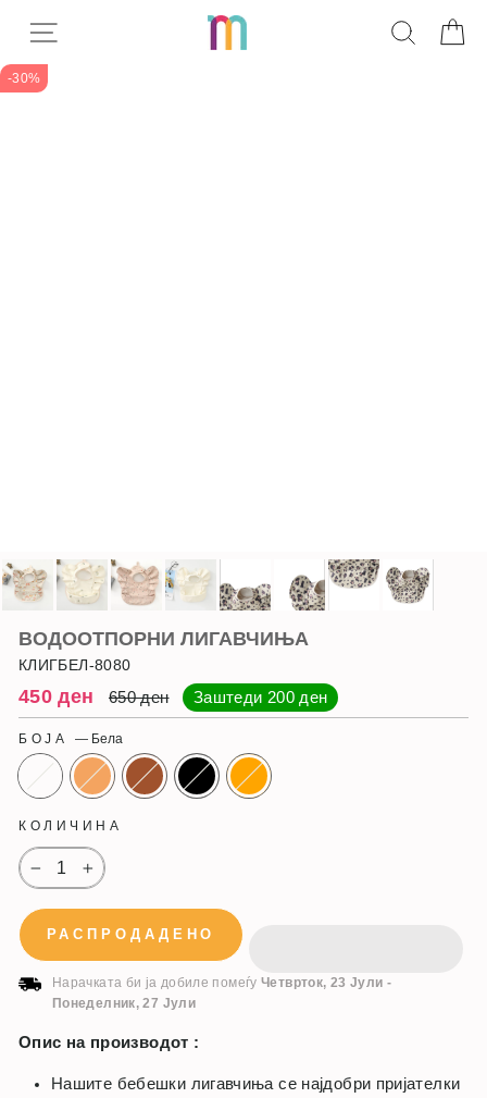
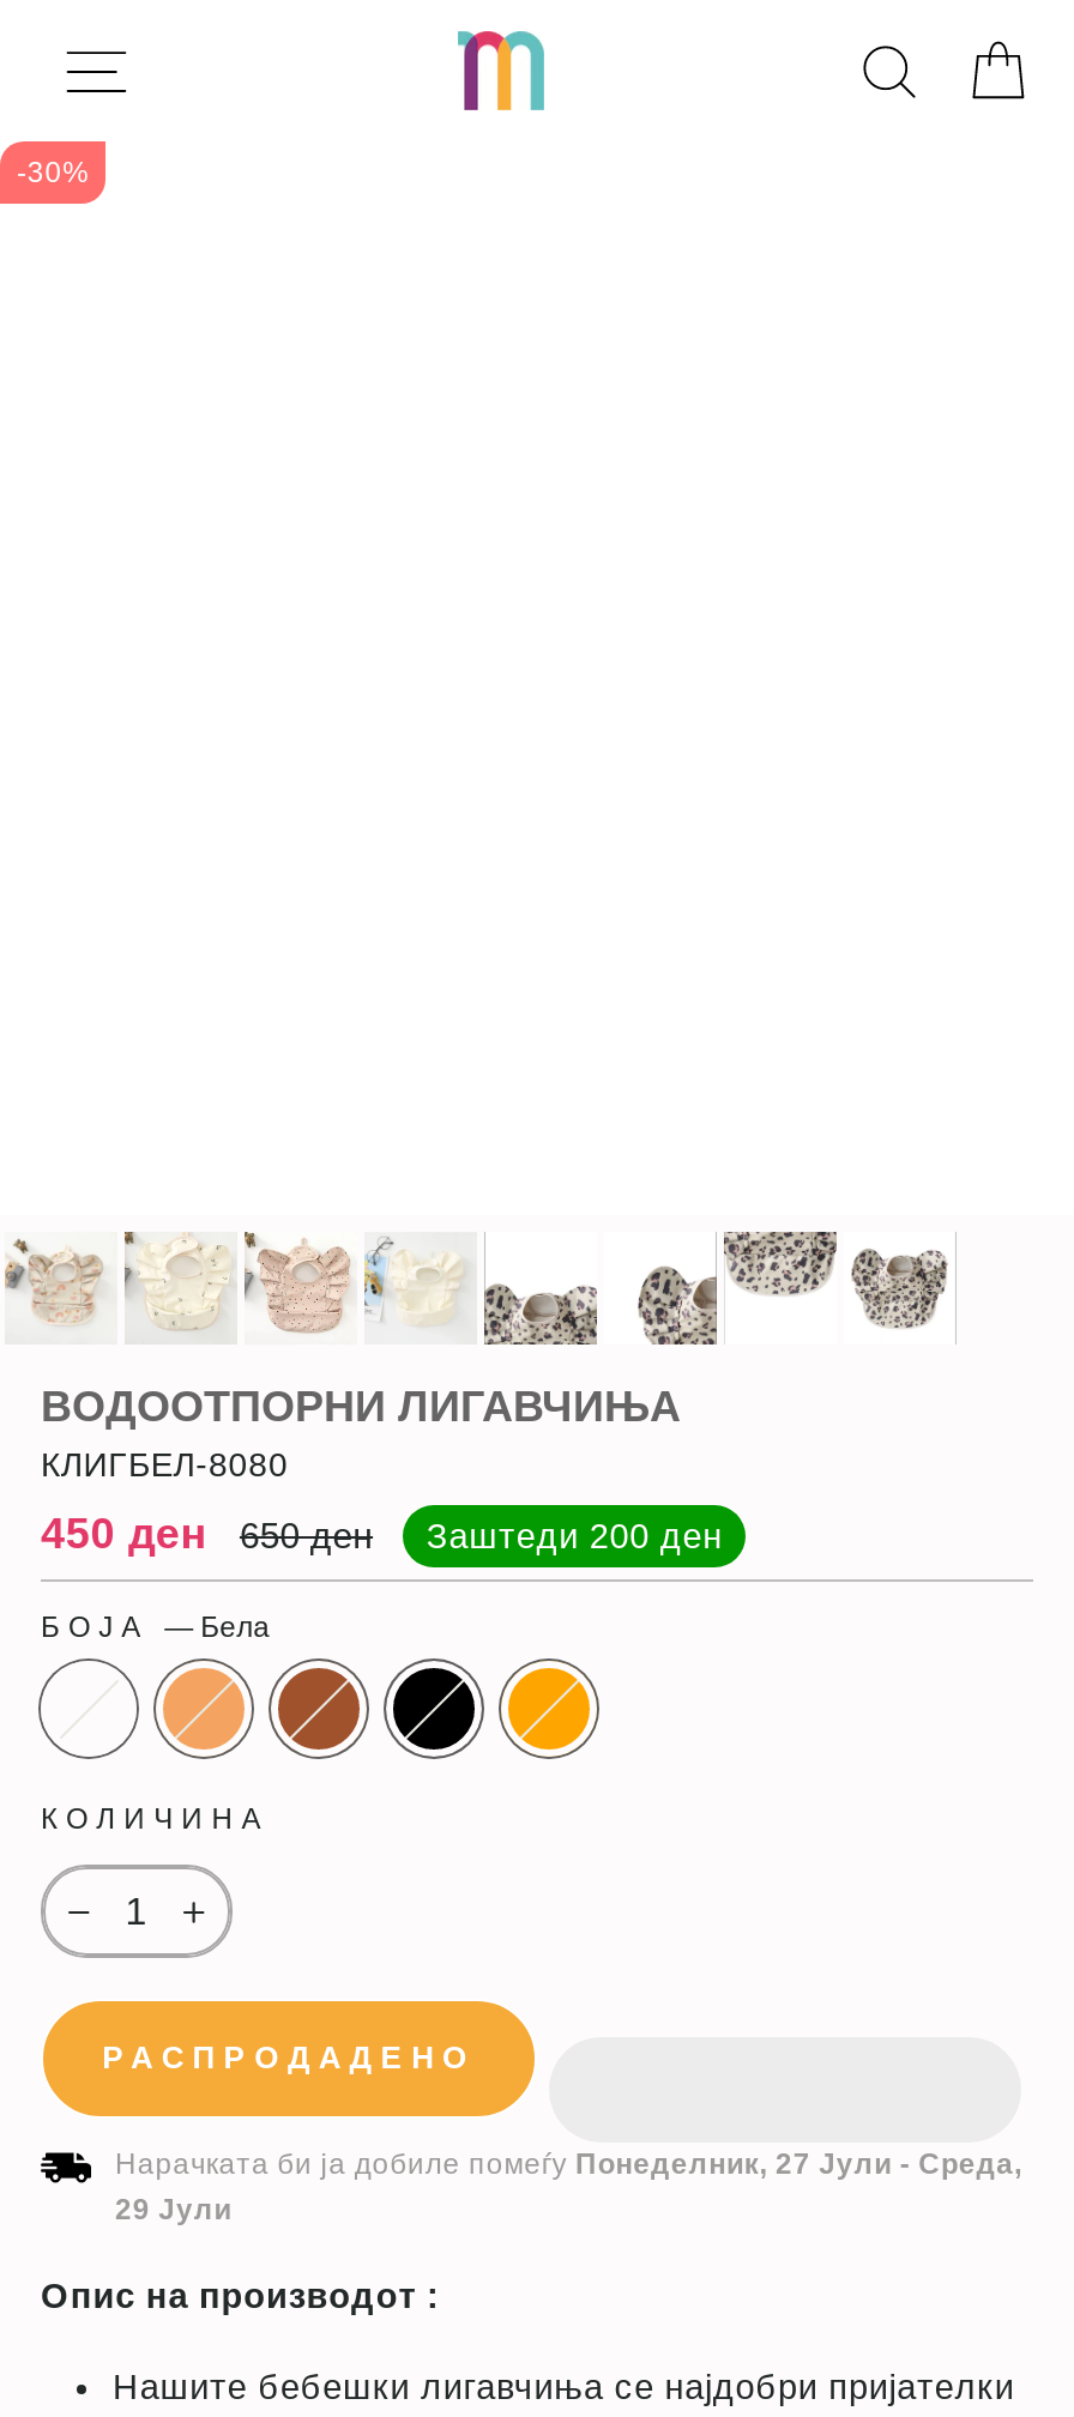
- Нарачката би ја добиле помеѓу Четврток, 23 Јули -
- Понеделник, 27 Јули
+ Нарачката би ја добиле помеѓу Понеделник, 27 Јули - Среда,
+ 29 Јули
